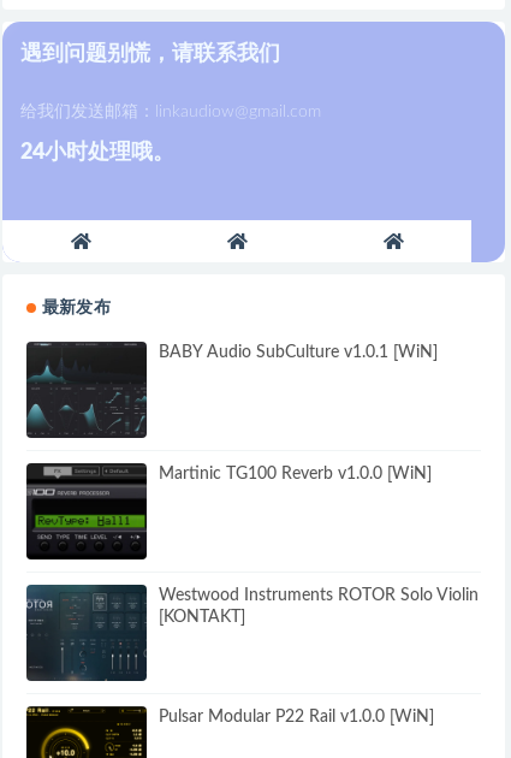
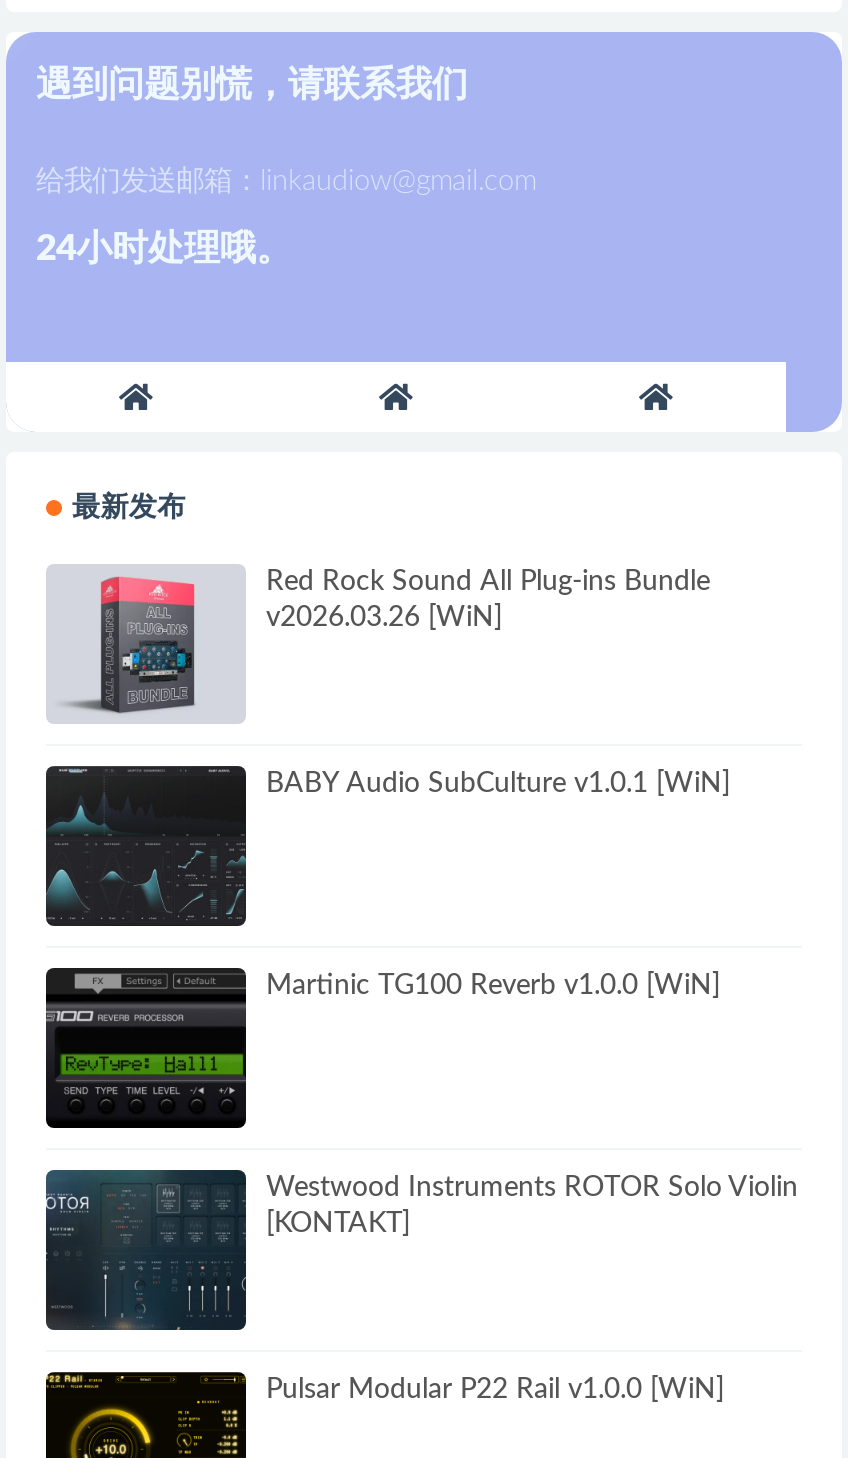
+ [image]
+ Red Rock Sound All Plug-ins Bundle
+ v2026.03.26 [WiN]
